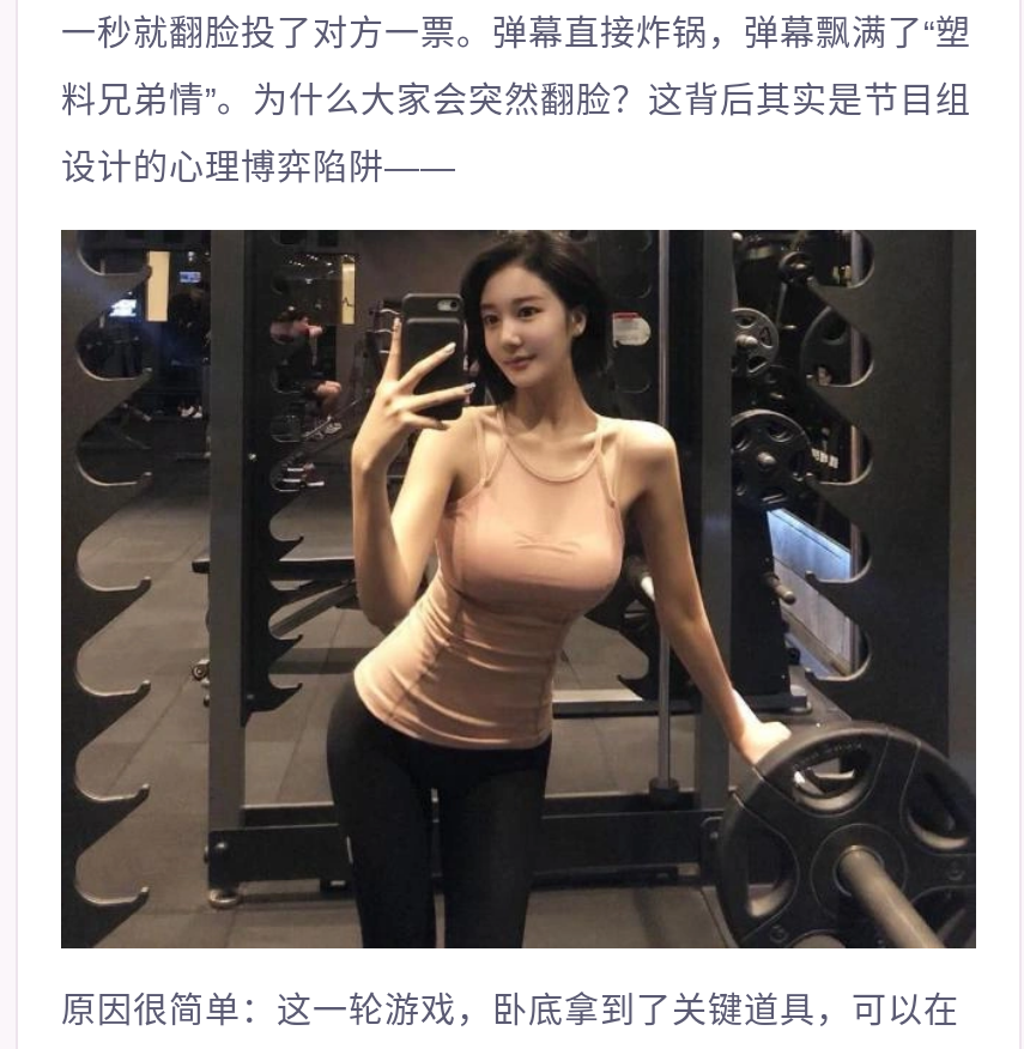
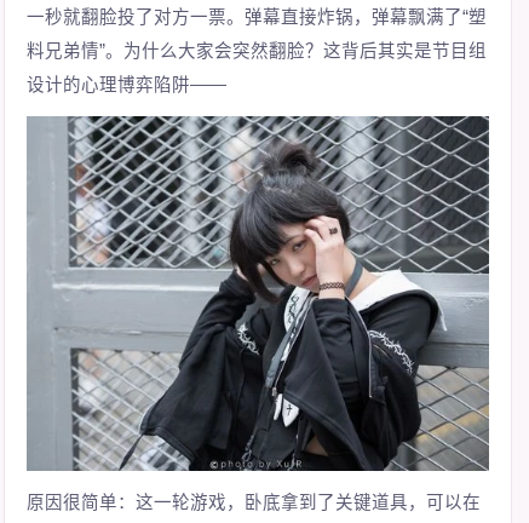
- [image]
+ [image]
